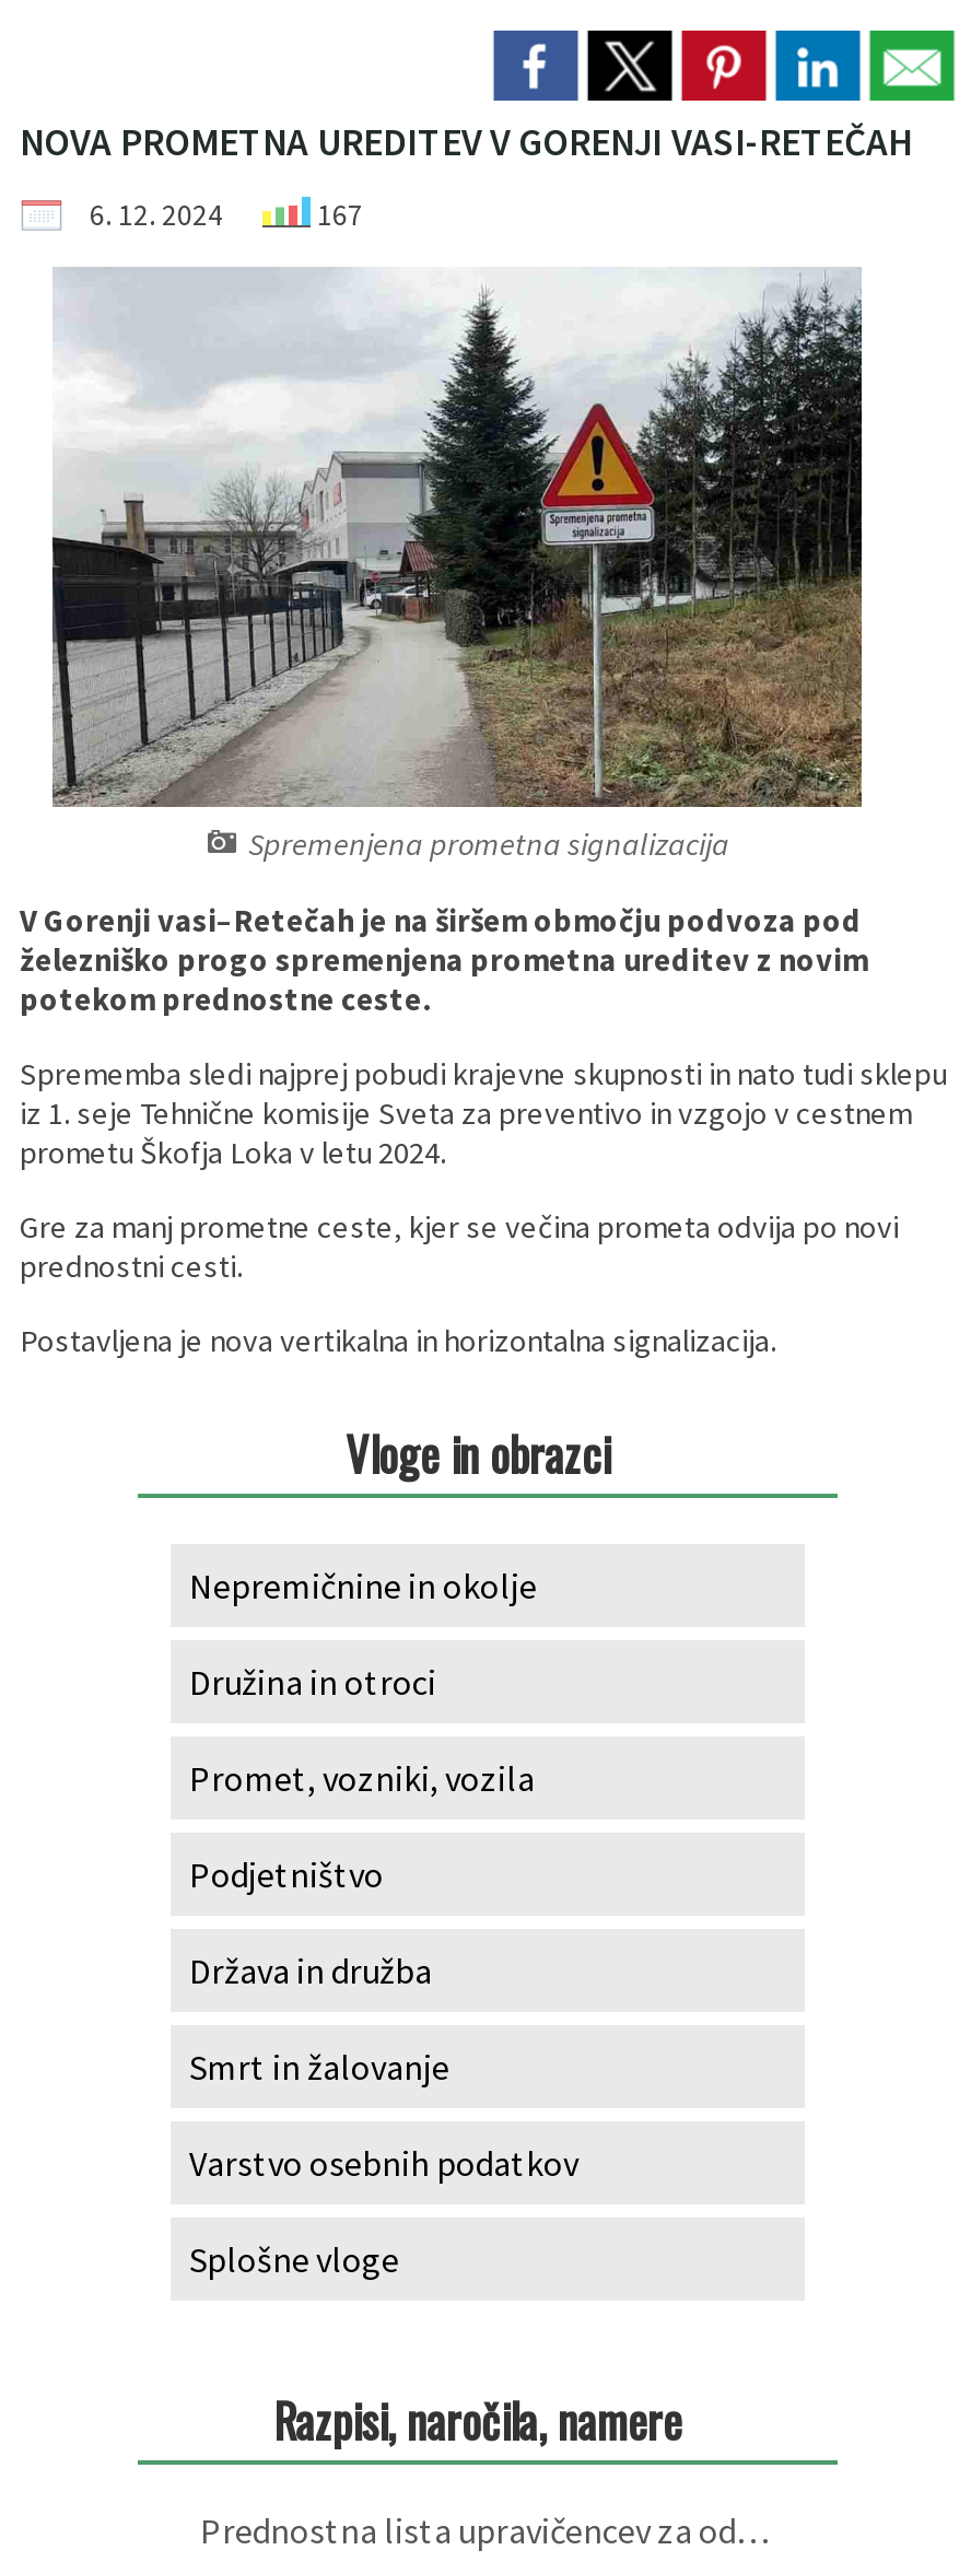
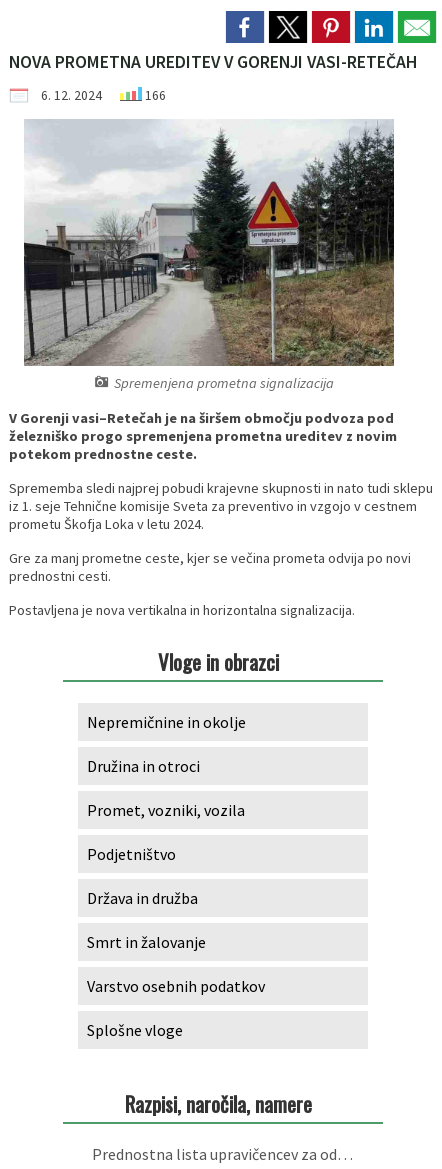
- 167
+ 166
